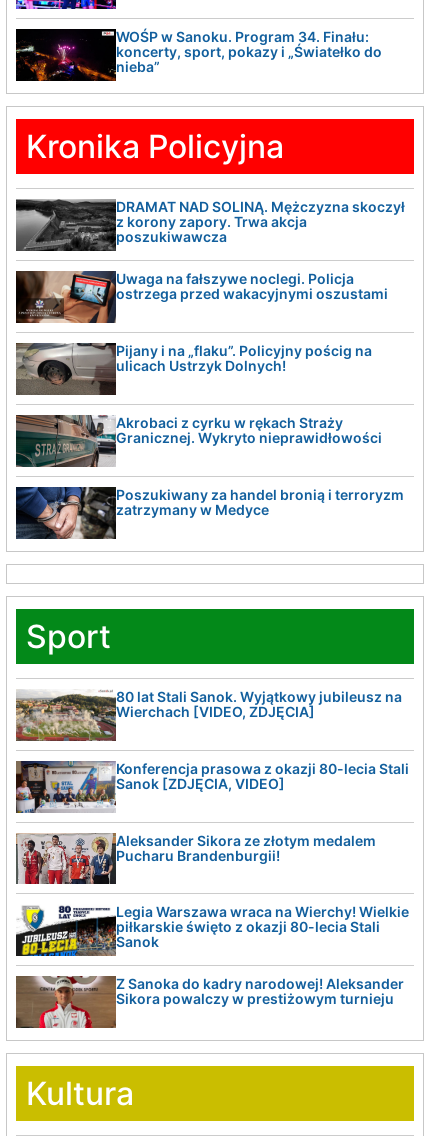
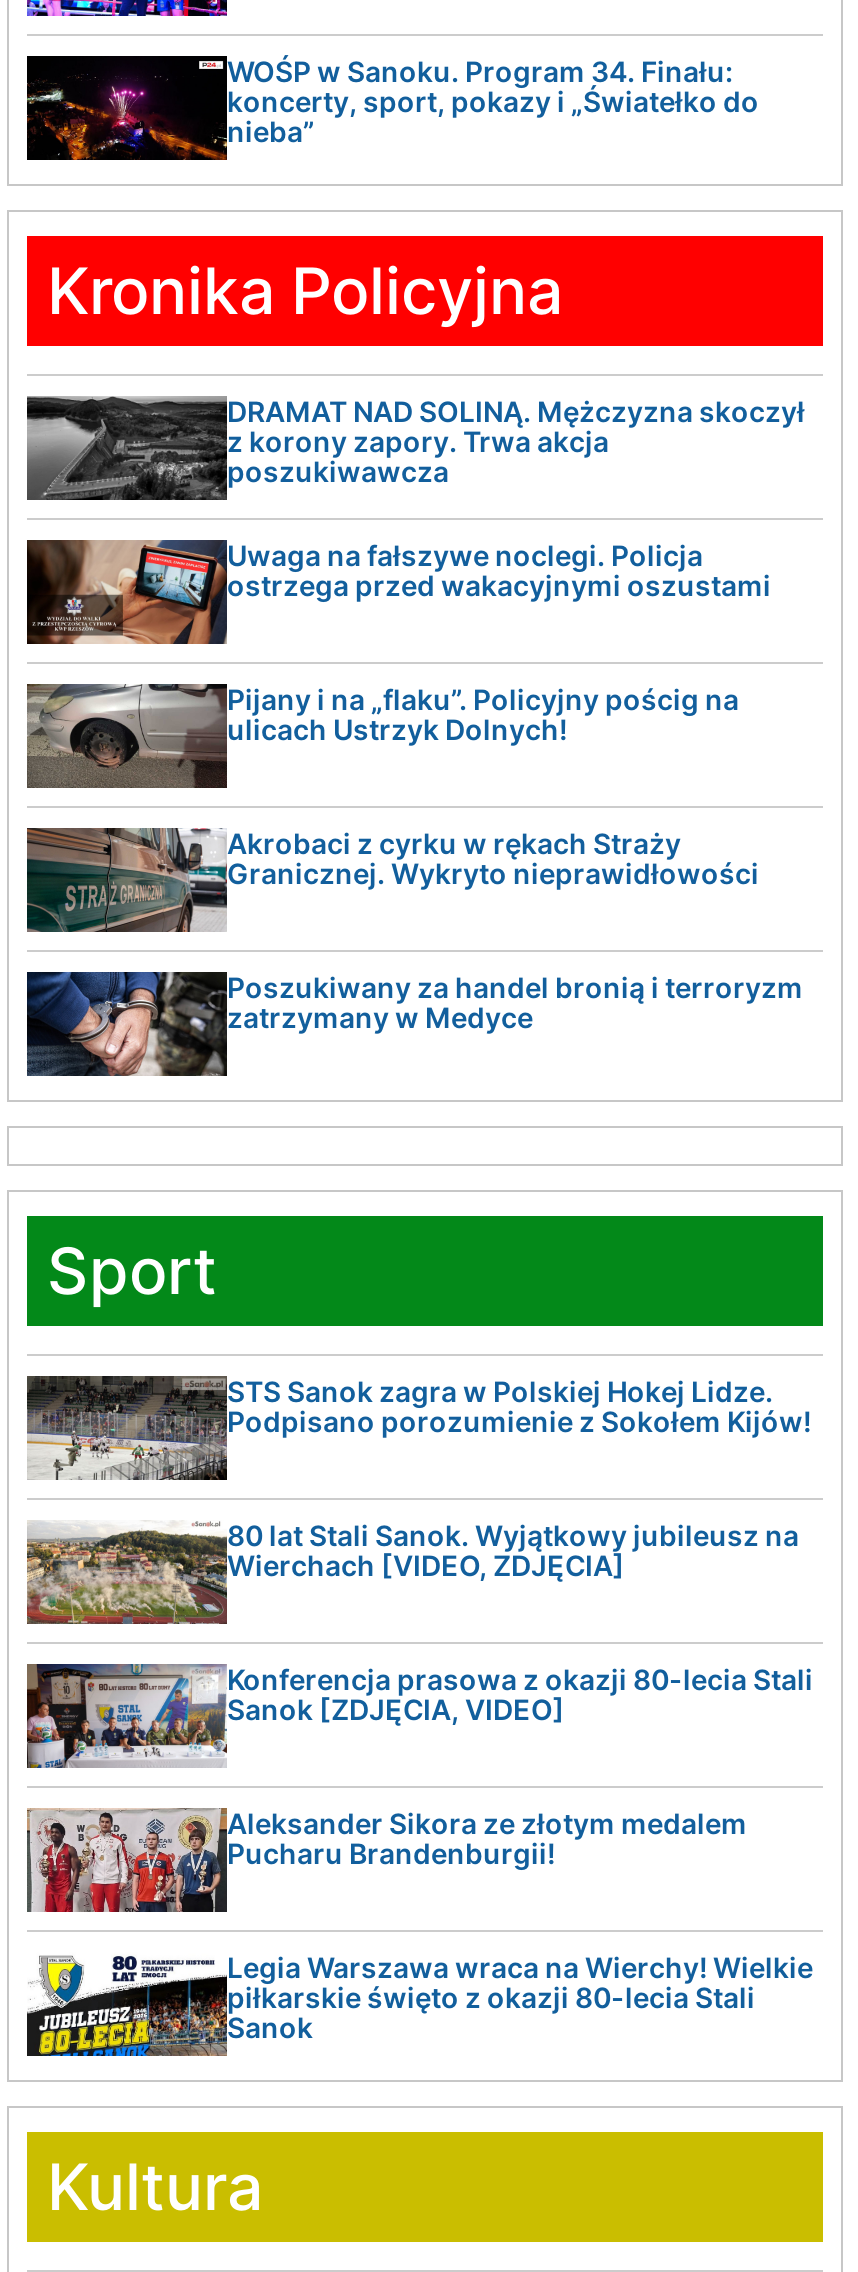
+ [image]
+ STS Sanok zagra w Polskiej Hokej Lidze.
+ Podpisano porozumienie z Sokołem Kijów!

moved down: [image] | 80 lat Stali Sanok. Wyjątkowy jubileusz na | Wierchach [VIDEO, ZDJĘCIA] | ... | piłkarskie święto z okazji 80-lecia Stali | Sanok

- [image]
- Z Sanoka do kadry narodowej! Aleksander
- Sikora powalczy w prestiżowym turnieju
